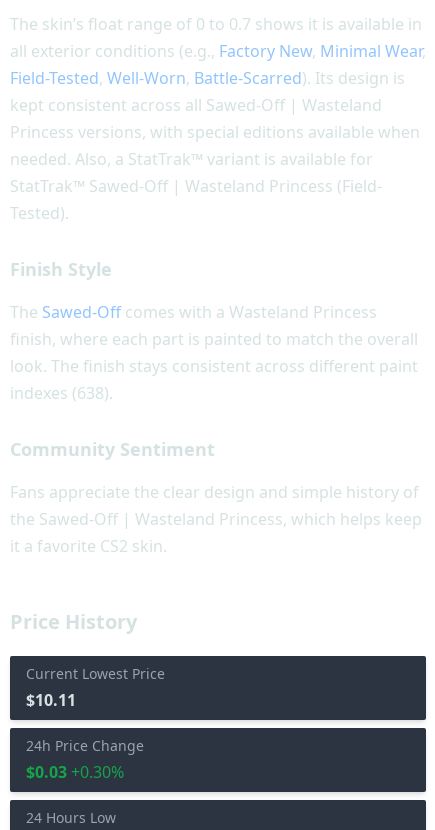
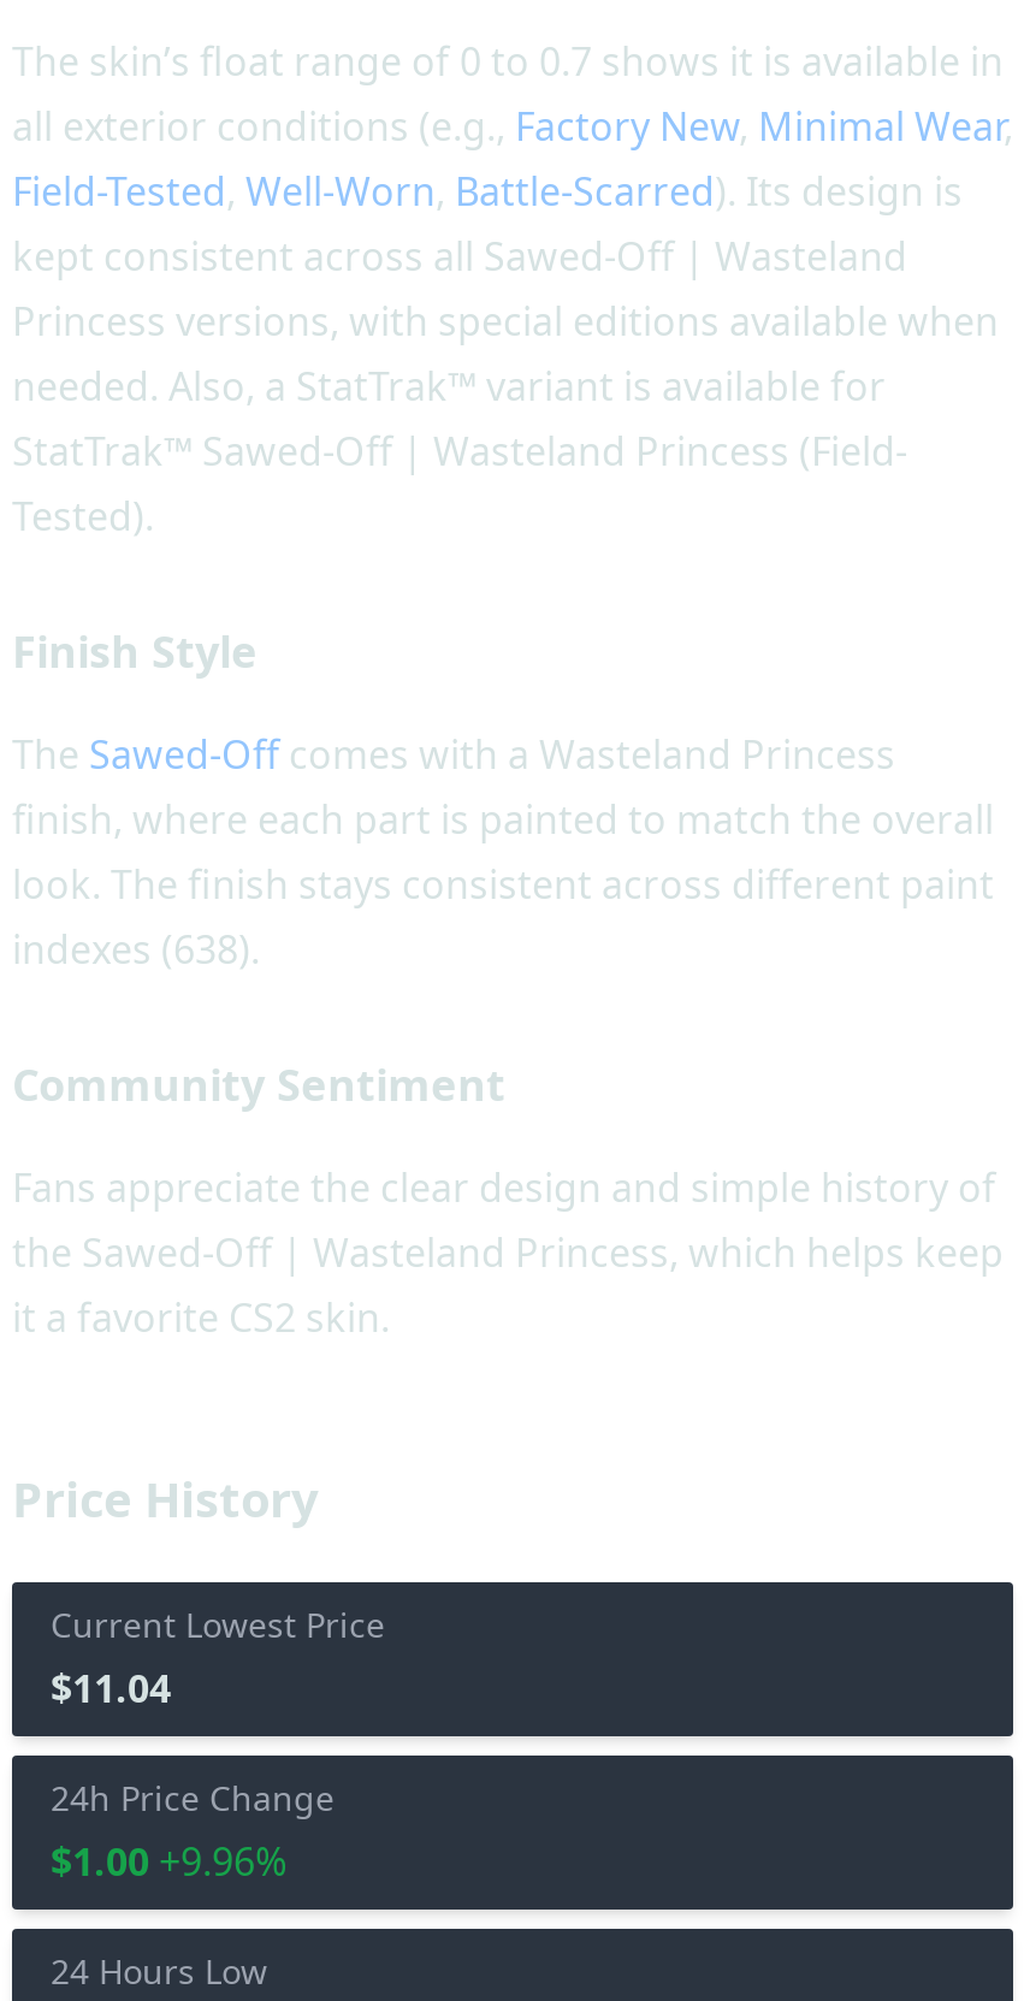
- $10.11
+ $11.04

- $0.03 +0.30%
+ $1.00 +9.96%
